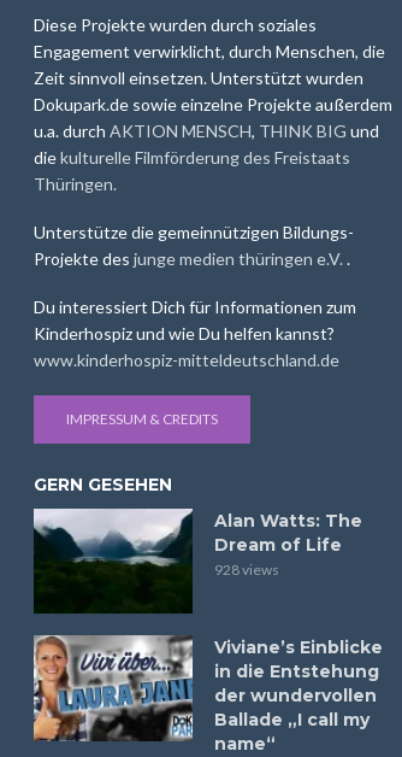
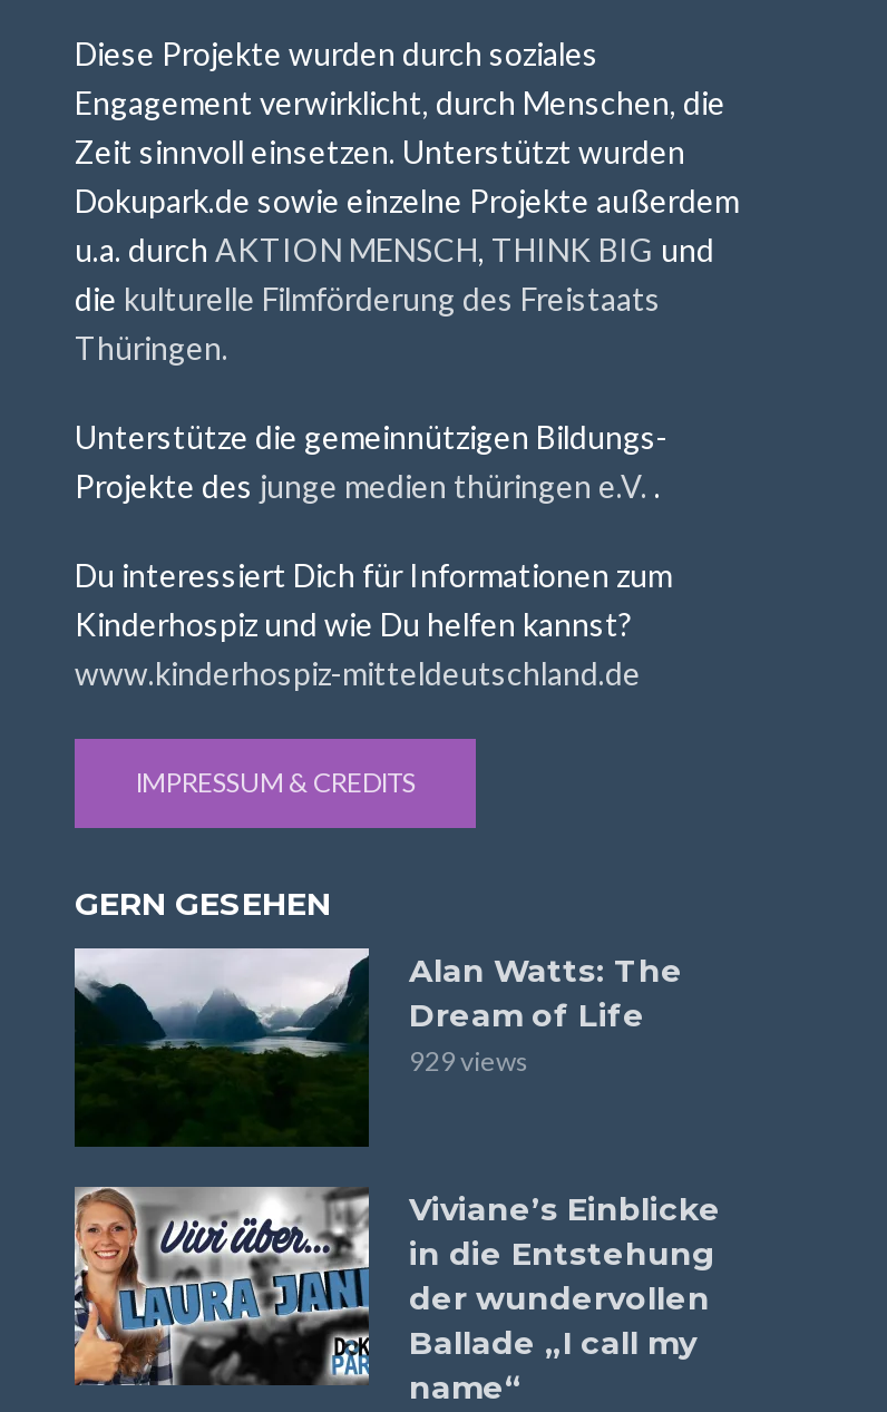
- 928 views
+ 929 views
